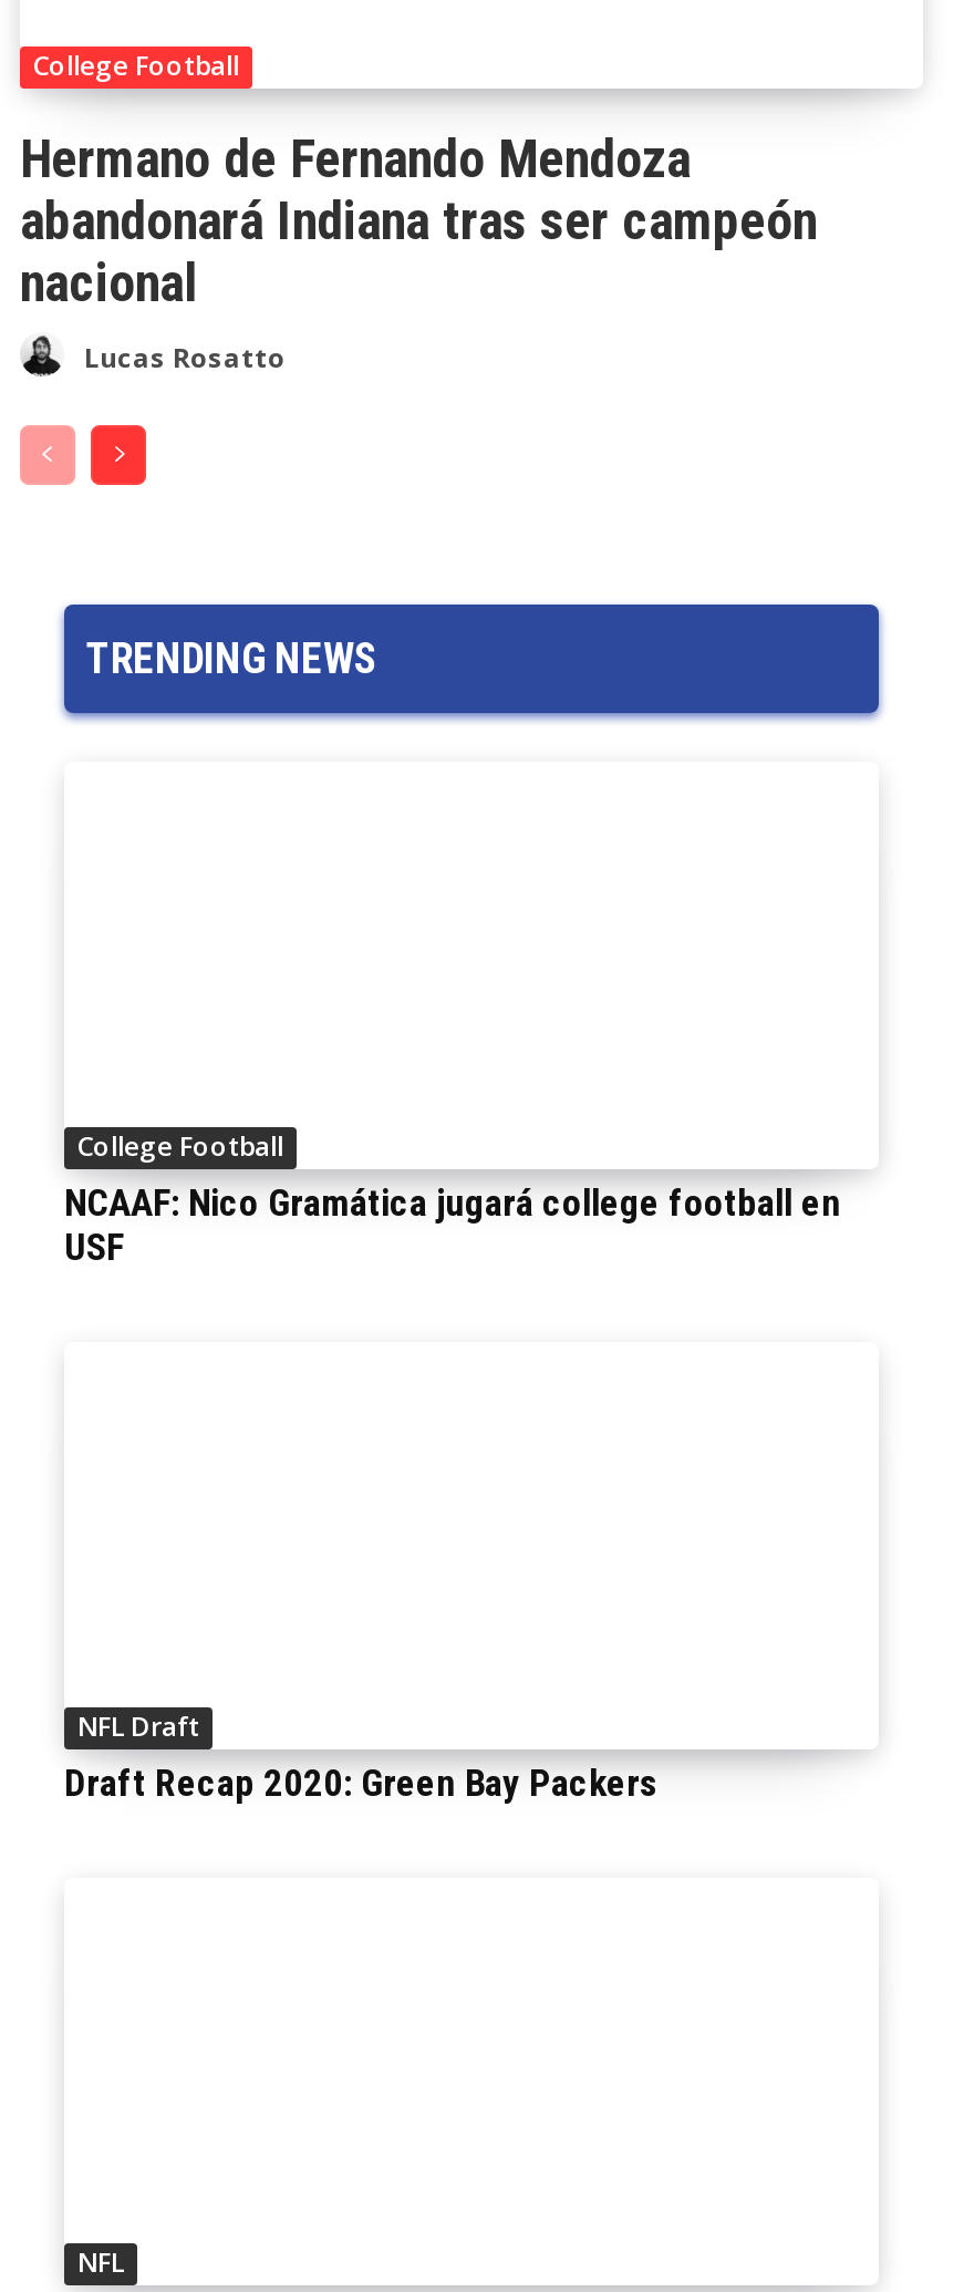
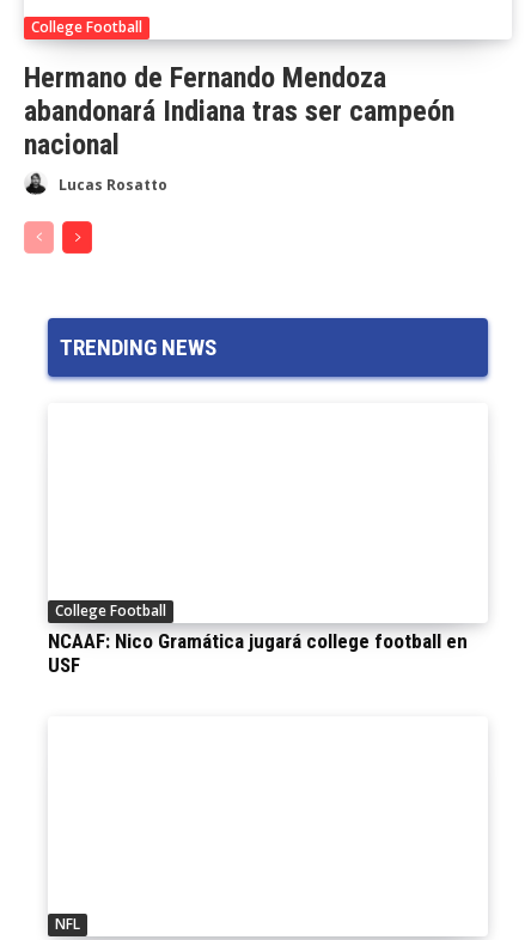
- NFL Draft
- Draft Recap 2020: Green Bay Packers
